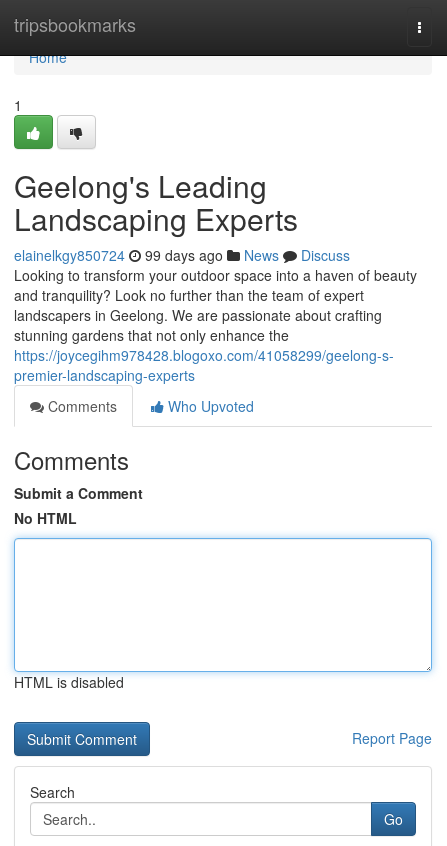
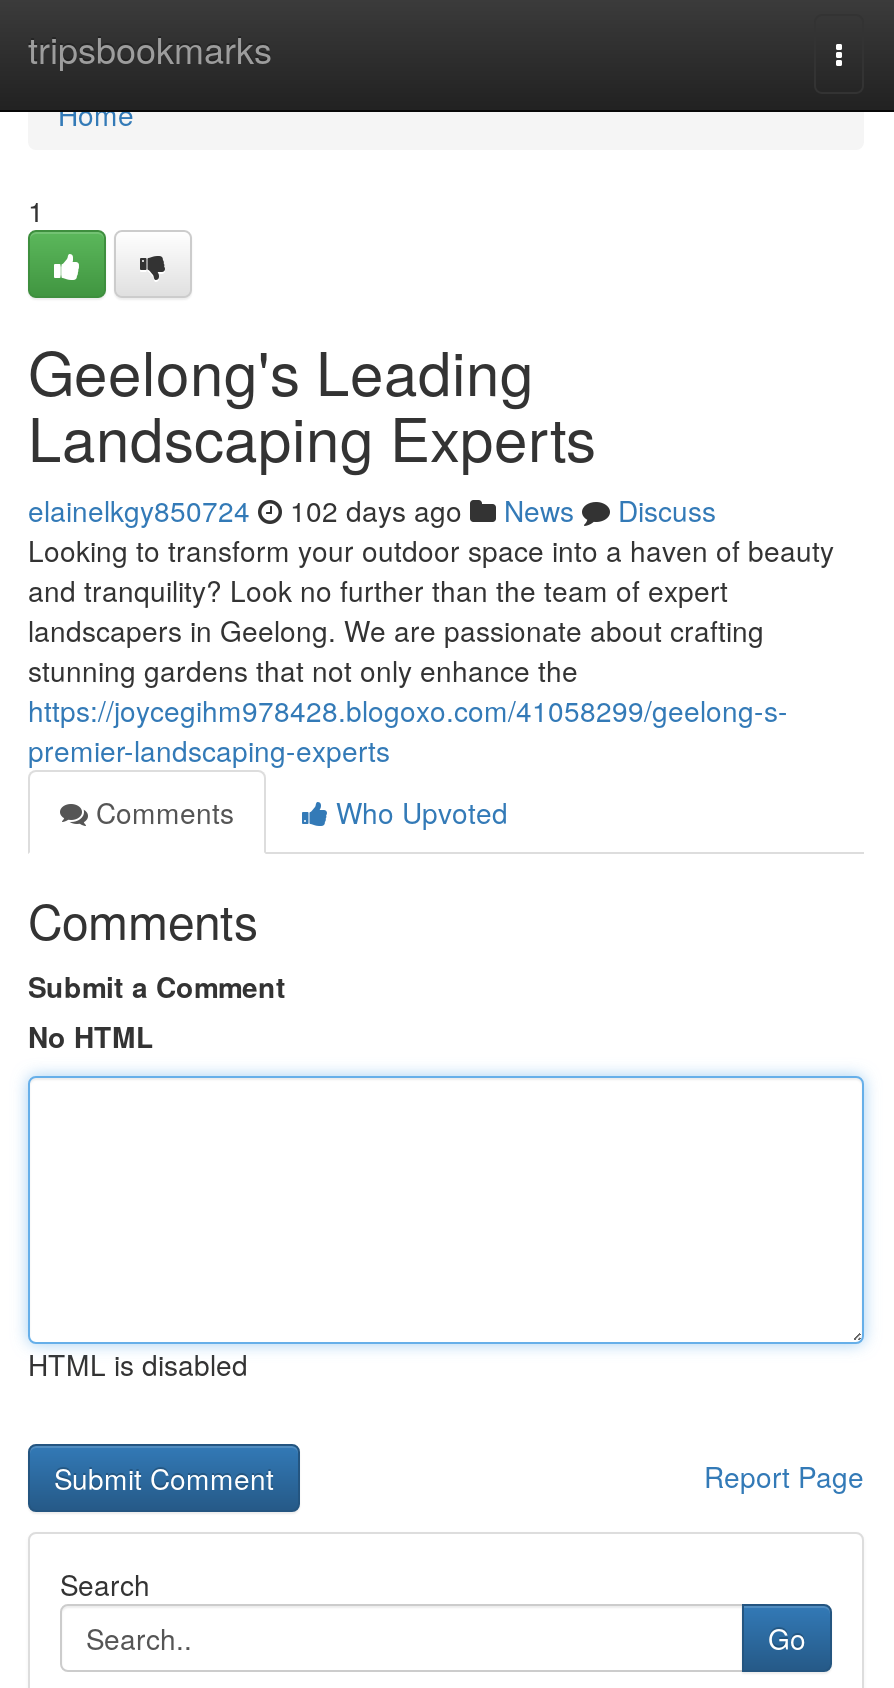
- elainelkgy850724 99 days ago News Discuss
+ elainelkgy850724 102 days ago News Discuss
